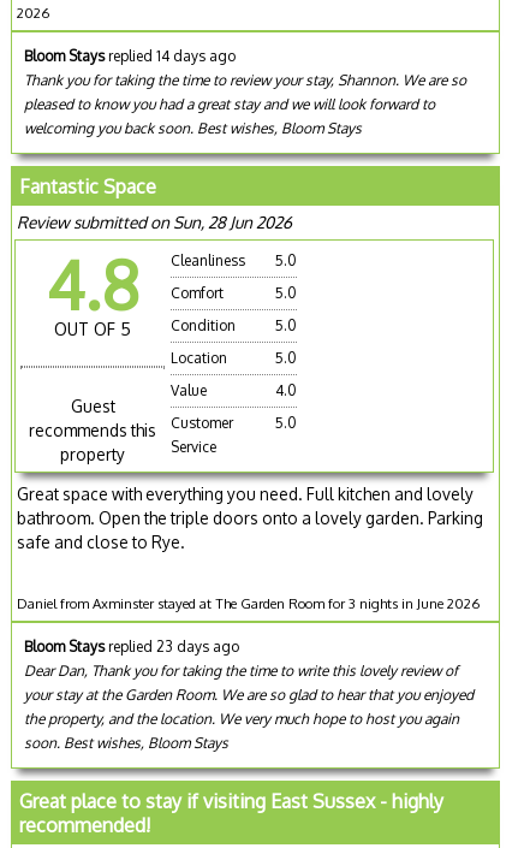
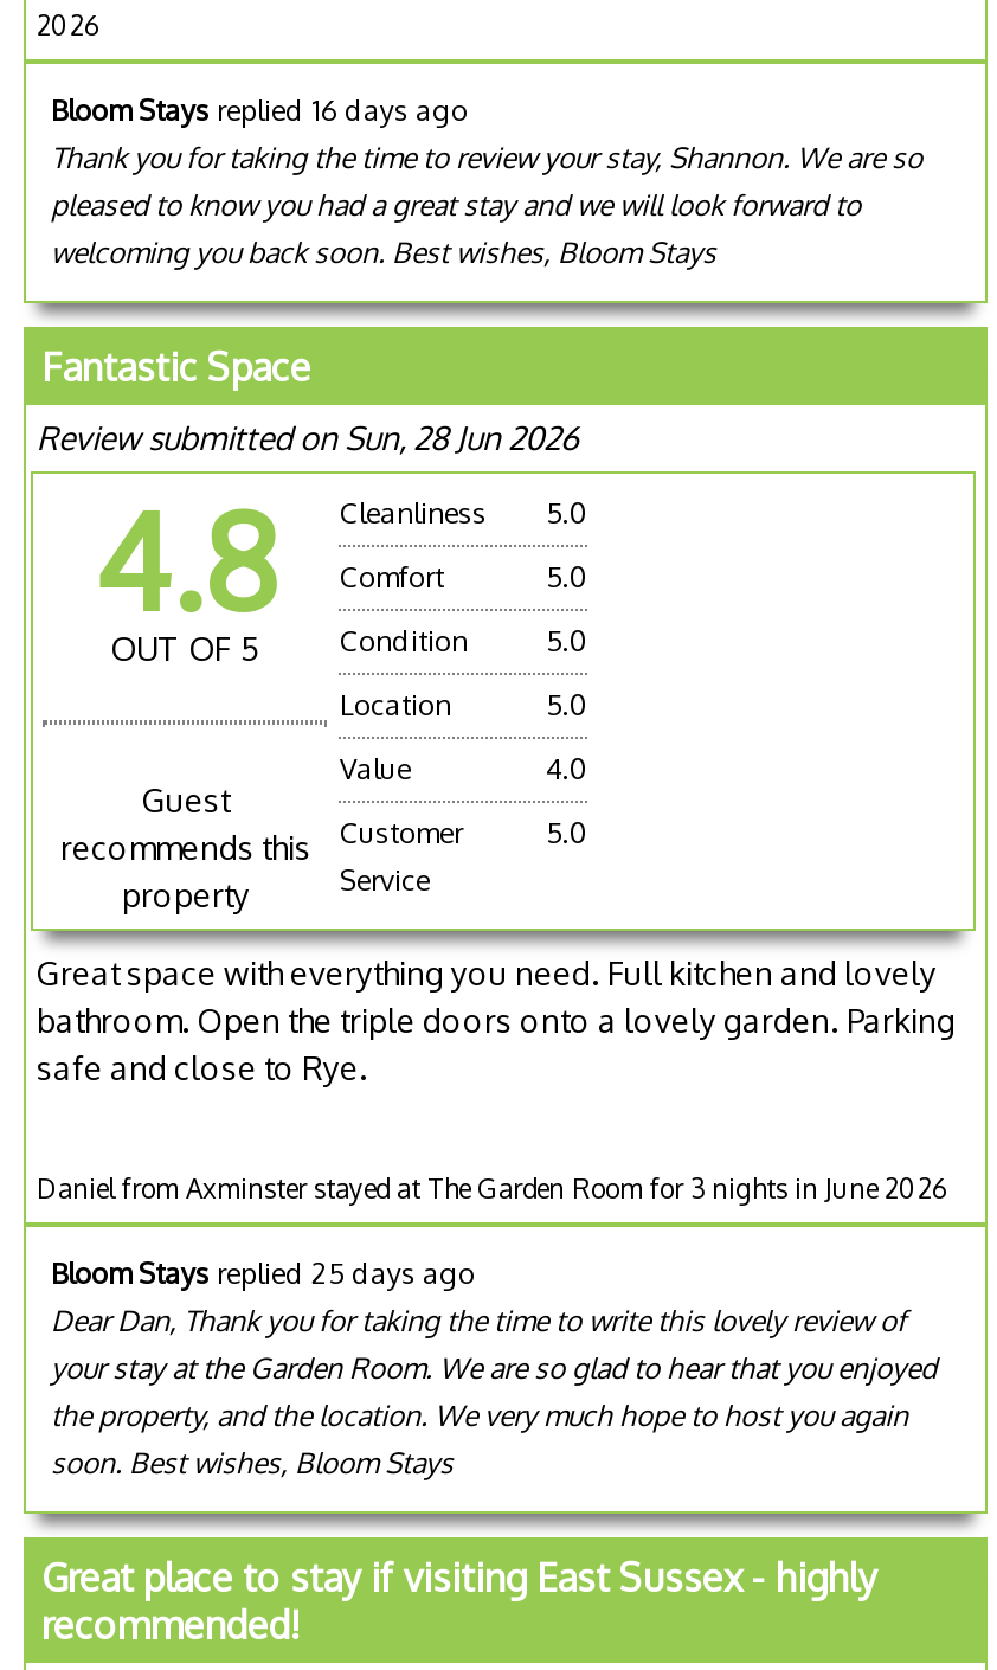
- Bloom Stays replied 14 days ago
+ Bloom Stays replied 16 days ago

- Bloom Stays replied 23 days ago
+ Bloom Stays replied 25 days ago
